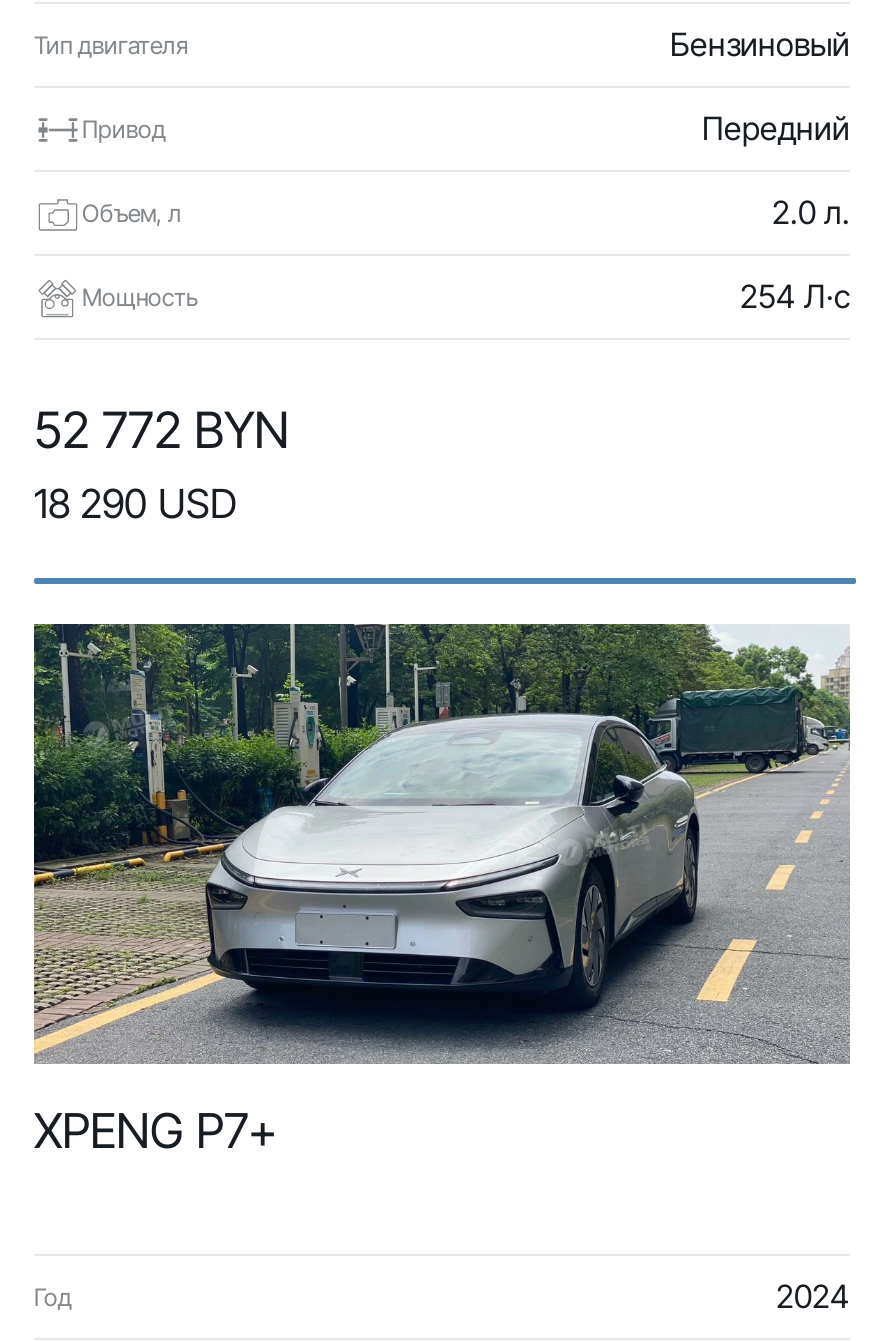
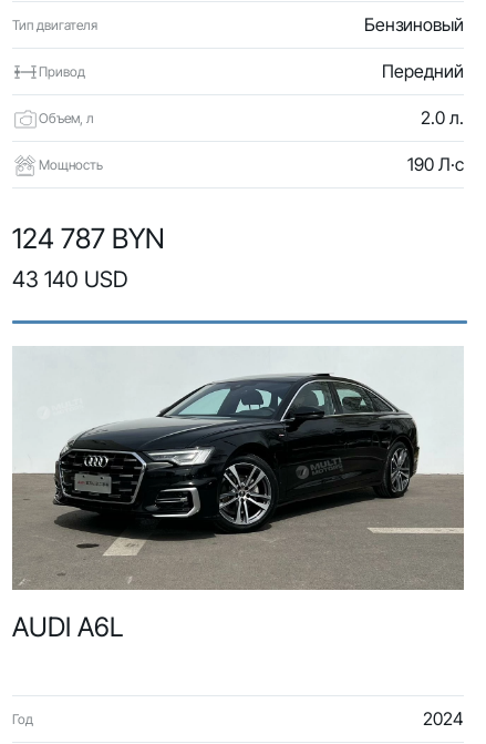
- 254 Л·с
+ 190 Л·с

- 52 772 BYN
- 18 290 USD
+ 124 787 BYN
+ 43 140 USD

- [image]
- XPENG P7+
+ [image]
+ AUDI A6L
